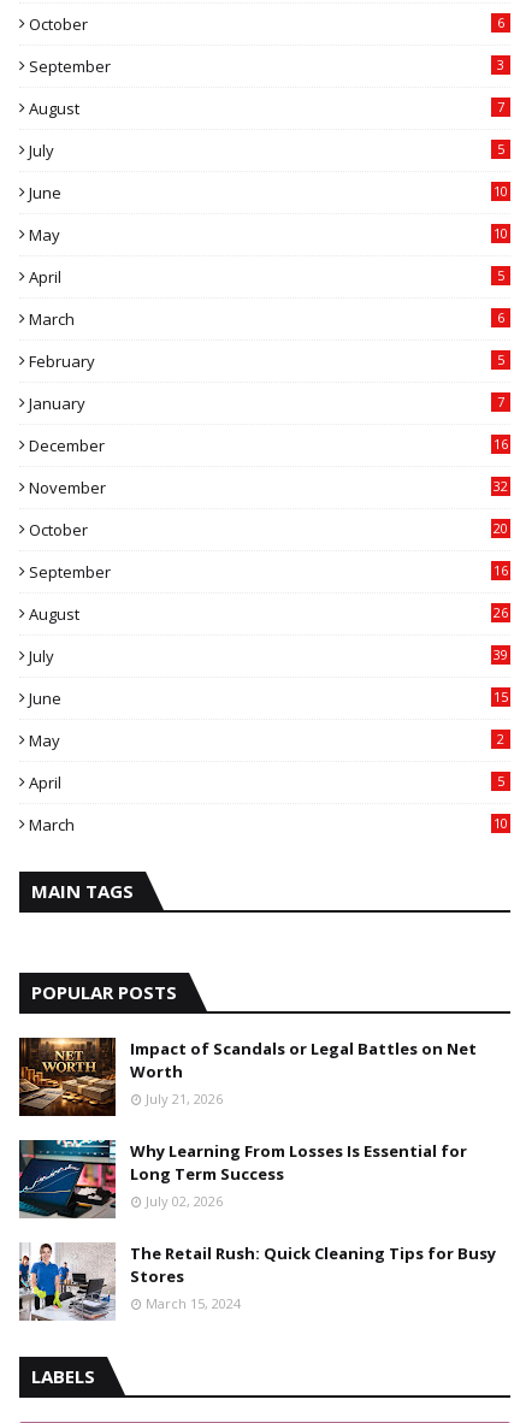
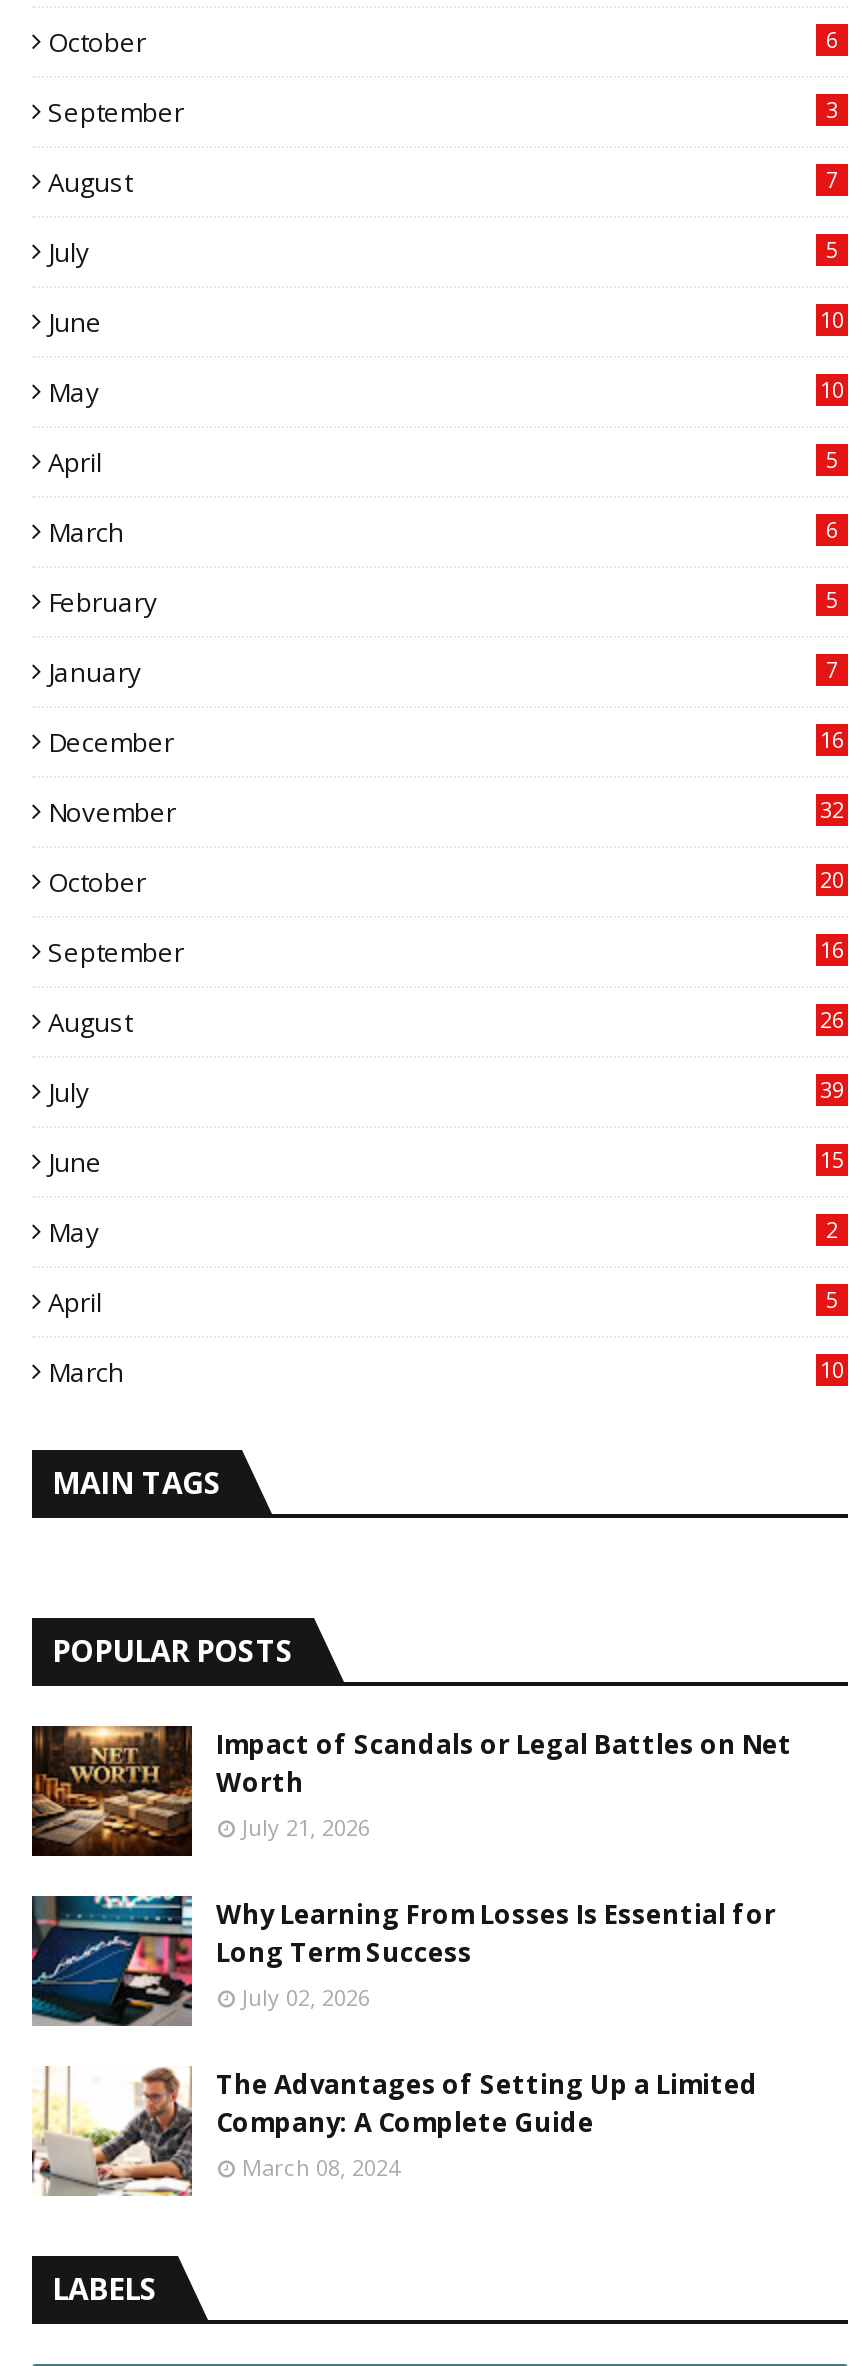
- [image]
- The Retail Rush: Quick Cleaning Tips for Busy
- Stores
- March 15, 2024
+ [image]
+ The Advantages of Setting Up a Limited
+ Company: A Complete Guide
+ March 08, 2024
